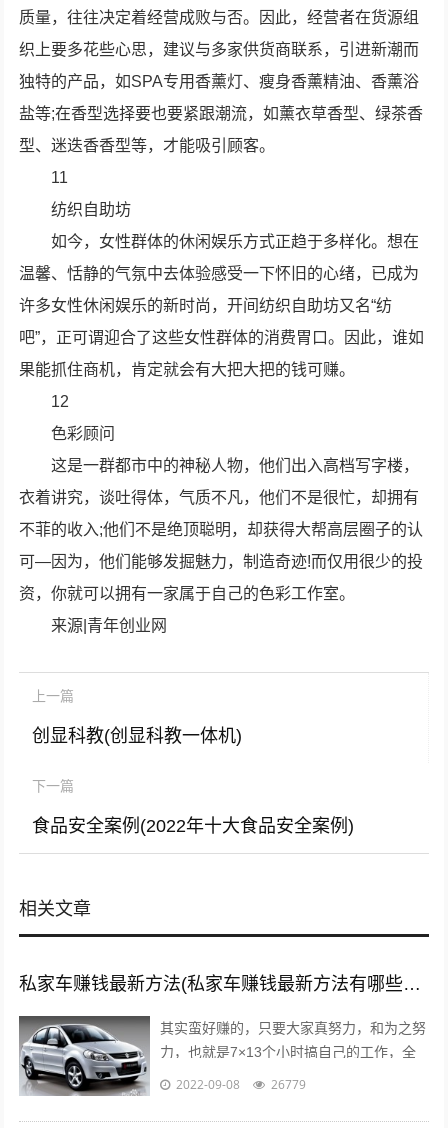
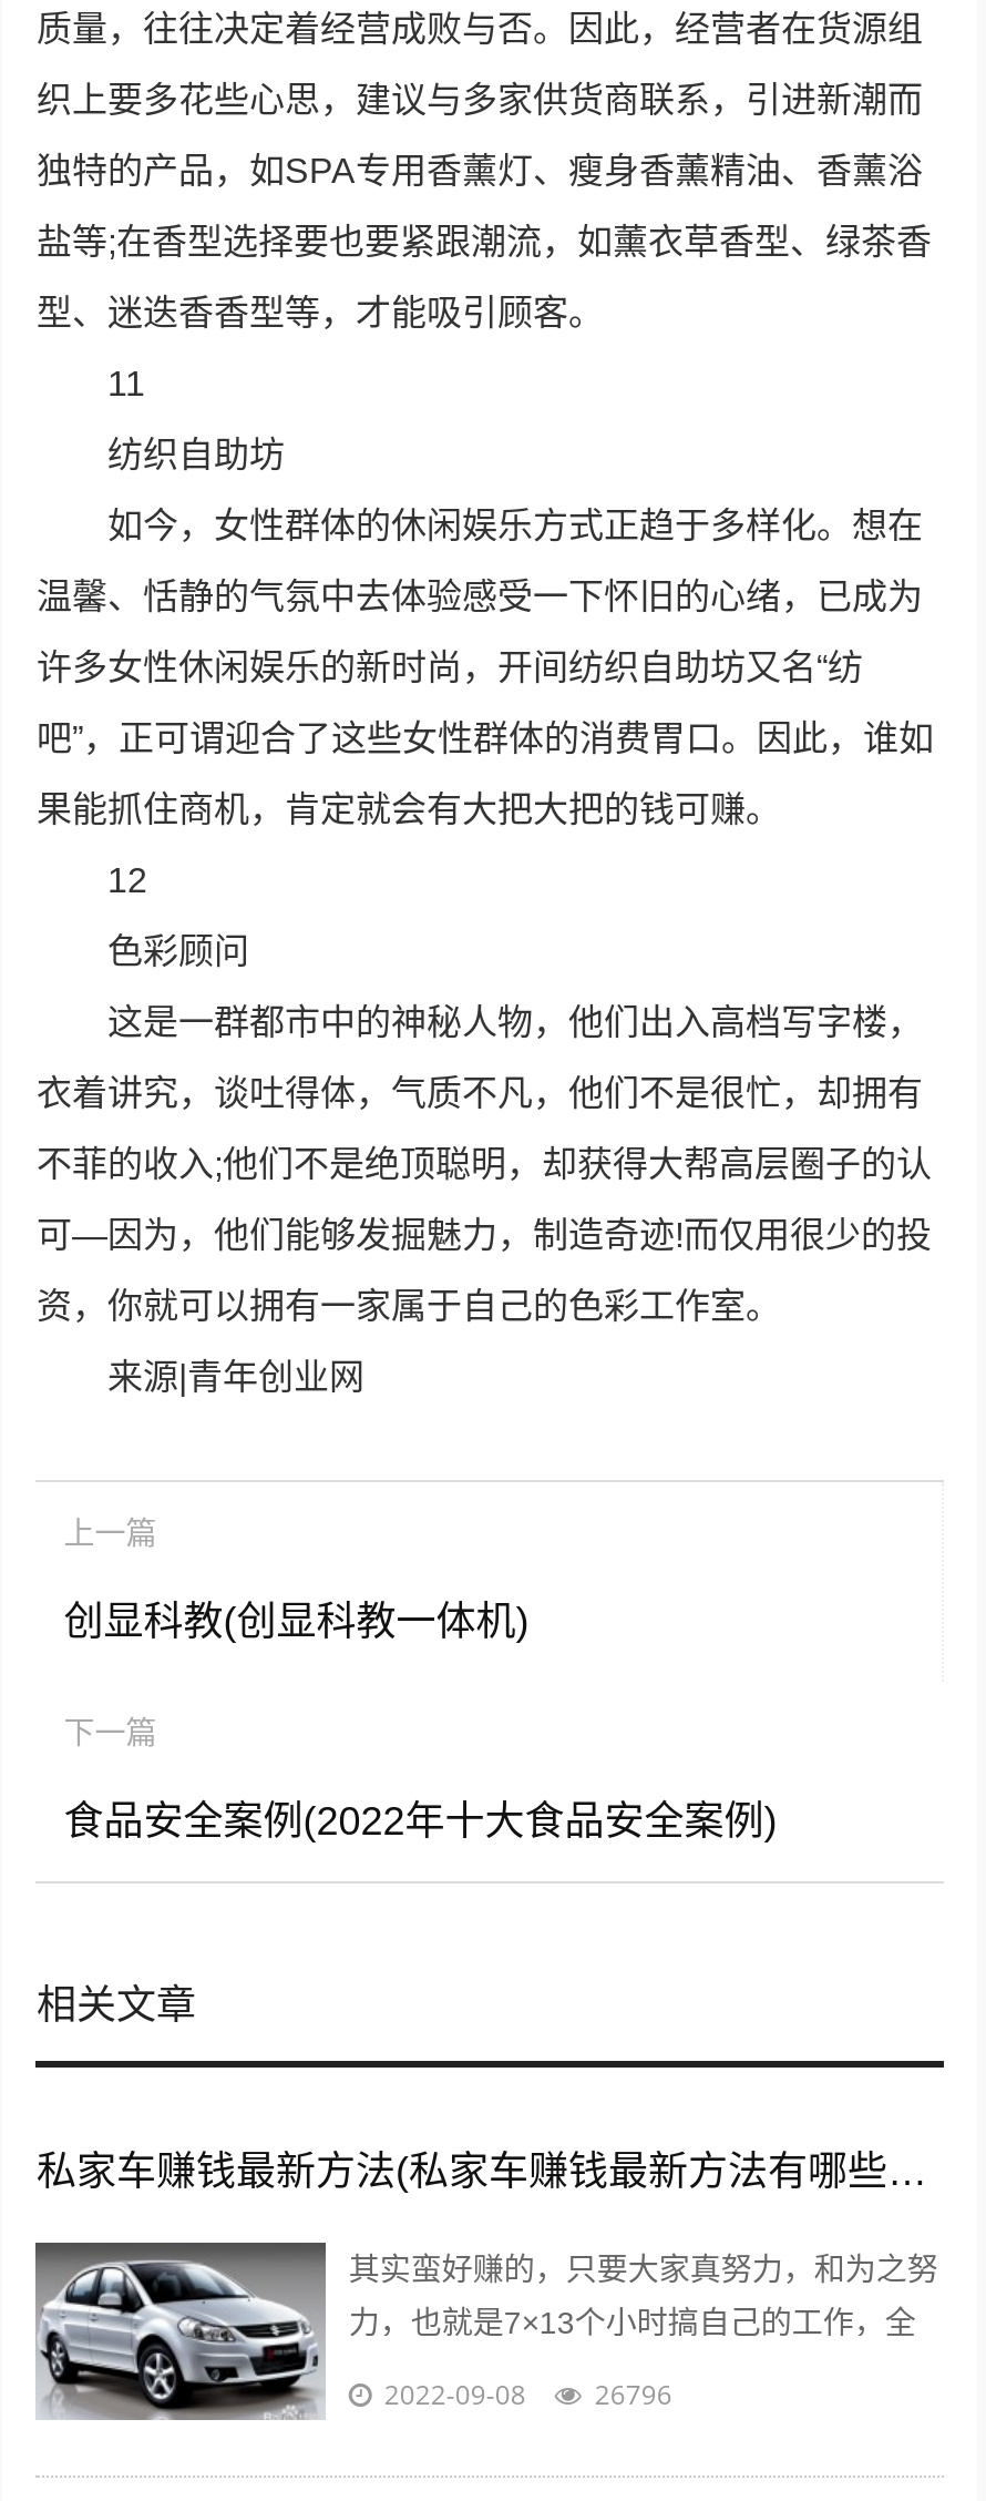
- 26779
+ 26796
